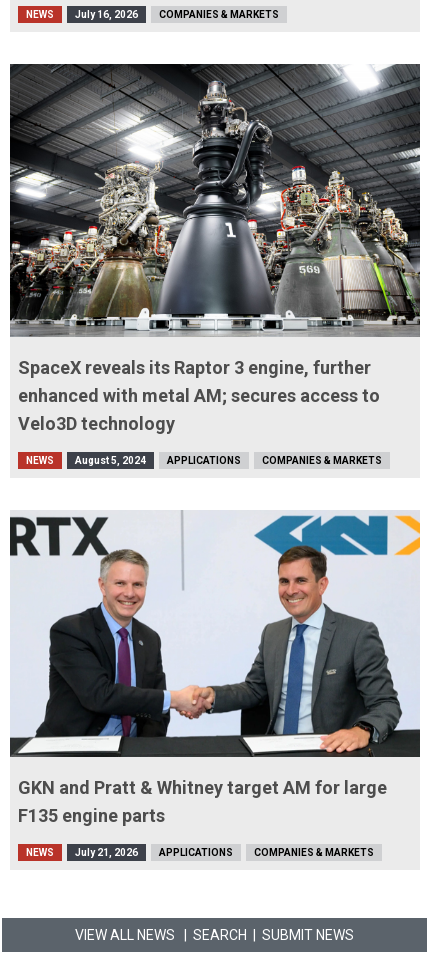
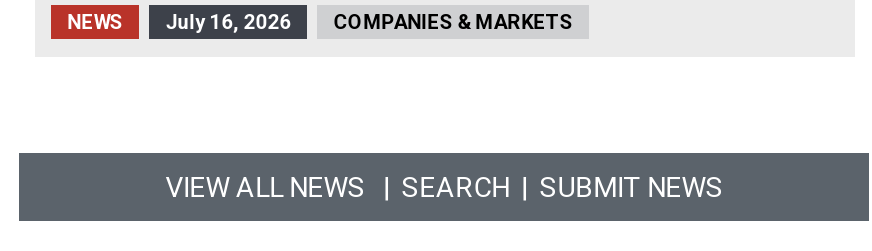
- [image]
- SpaceX reveals its Raptor 3 engine, further
- enhanced with metal AM; secures access to
- Velo3D technology
- APPLICATIONS
- COMPANIES & MARKETS
- NEWS
- August 5, 2024

- [image]
- GKN and Pratt & Whitney target AM for large
- F135 engine parts
- APPLICATIONS
- COMPANIES & MARKETS
- NEWS
- July 21, 2026
